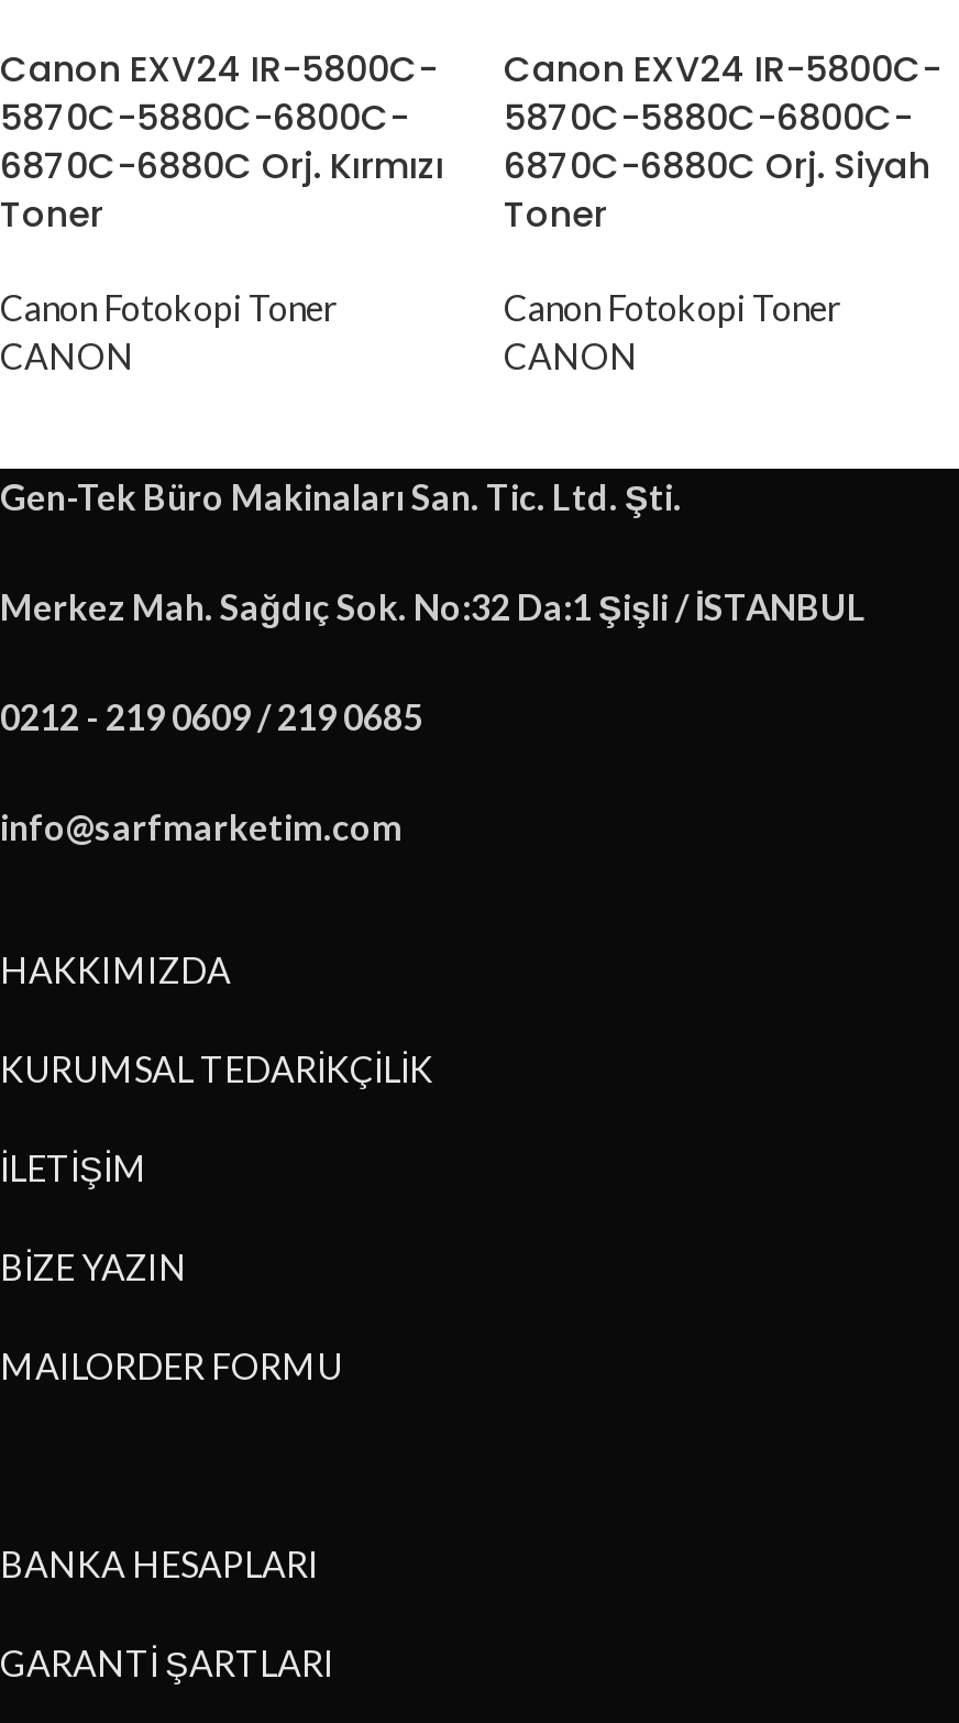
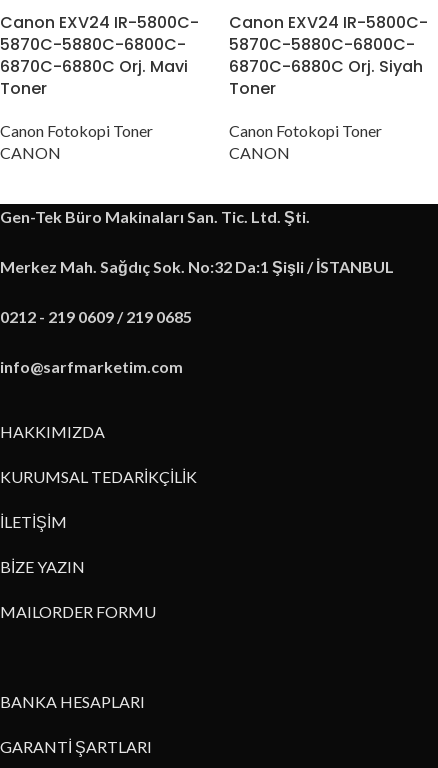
- 6870C-6880C Orj. Kırmızı
+ 6870C-6880C Orj. Mavi
